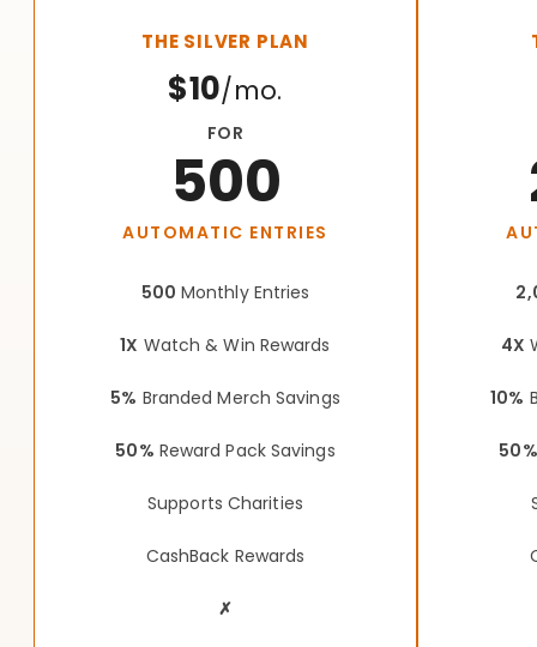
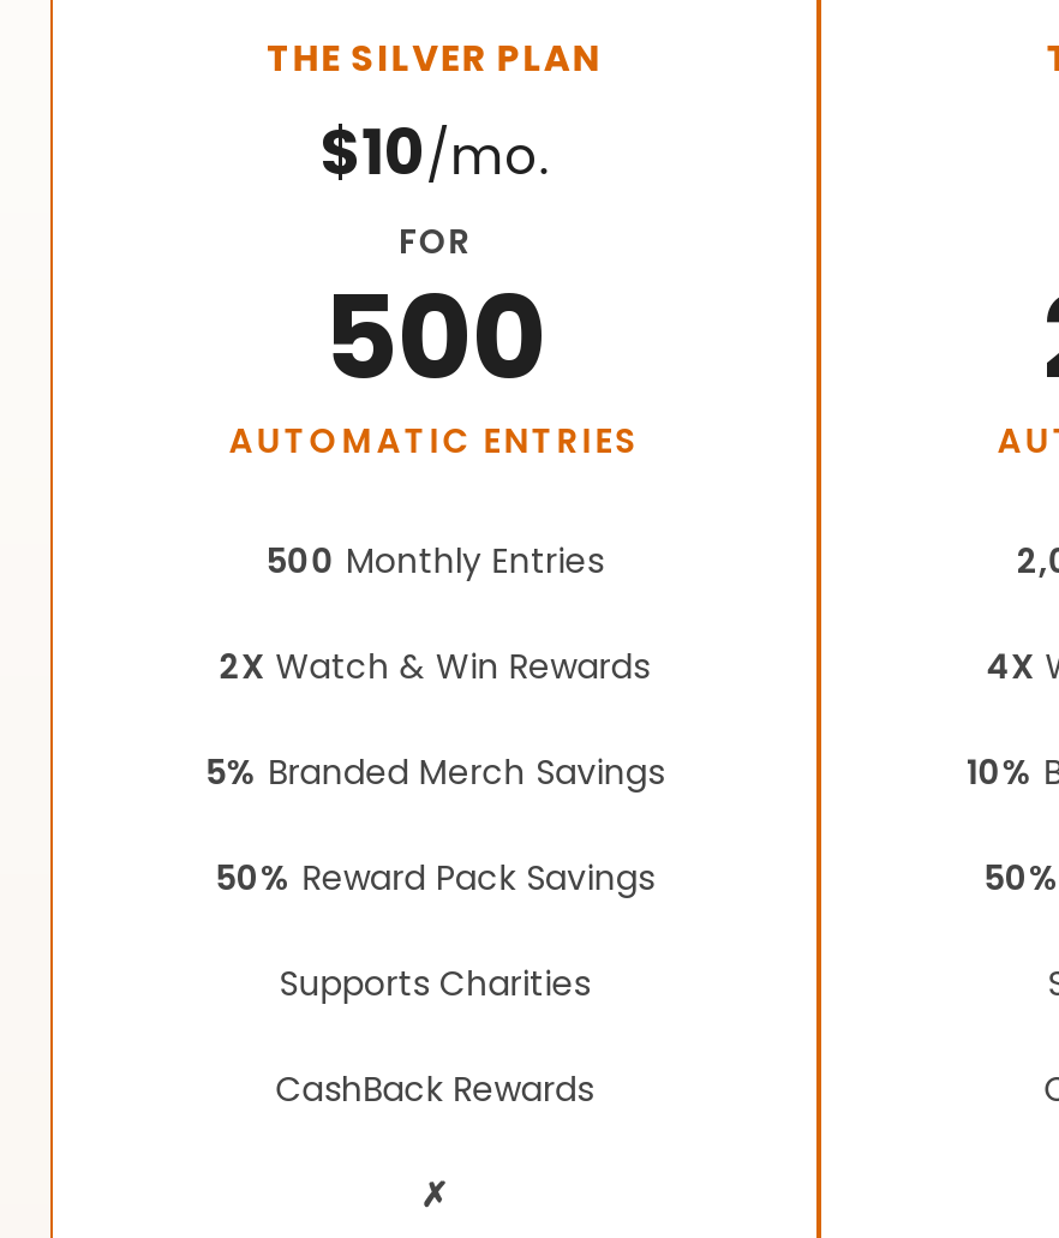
- 1X Watch & Win Rewards
+ 2X Watch & Win Rewards
